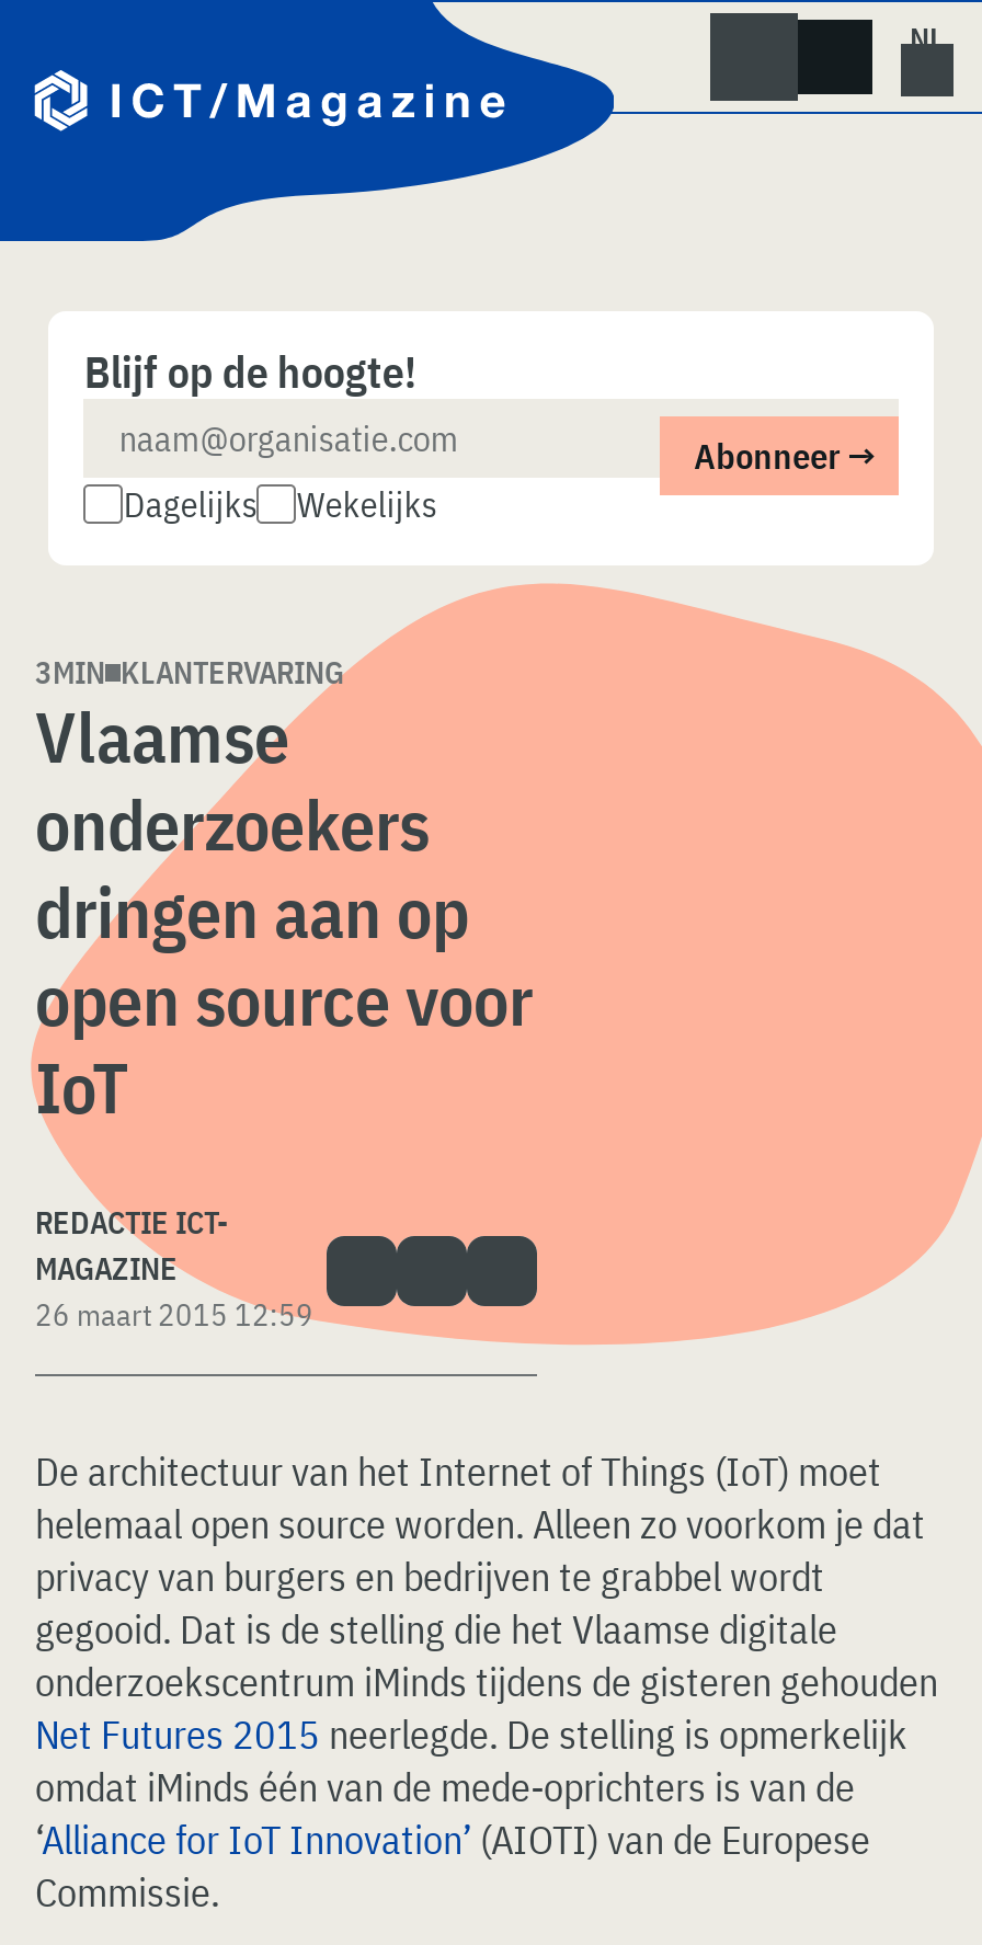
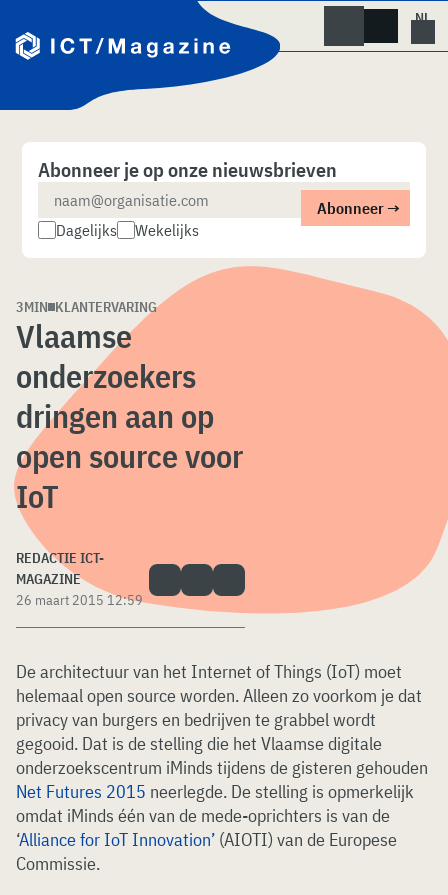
- Blijf op de hoogte!
+ Abonneer je op onze nieuwsbrieven
